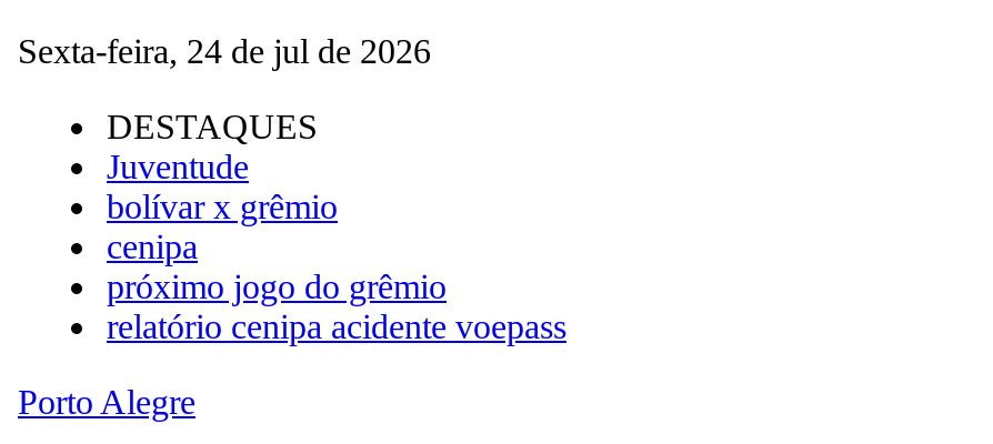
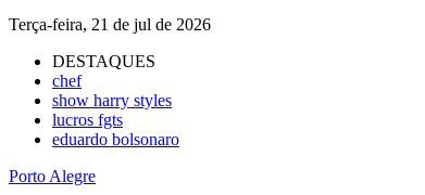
- Sexta-feira, 24 de jul de 2026
+ Terça-feira, 21 de jul de 2026

- Juventude
- bolívar x grêmio
- cenipa
- próximo jogo do grêmio
- relatório cenipa acidente voepass
+ chef
+ show harry styles
+ lucros fgts
+ eduardo bolsonaro
